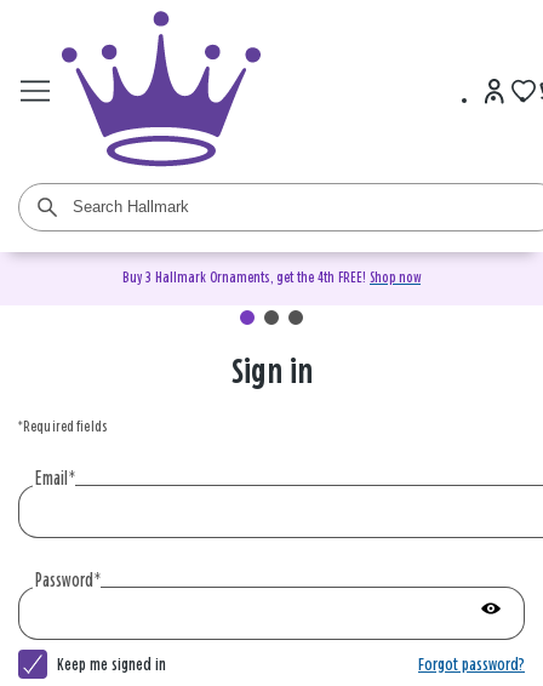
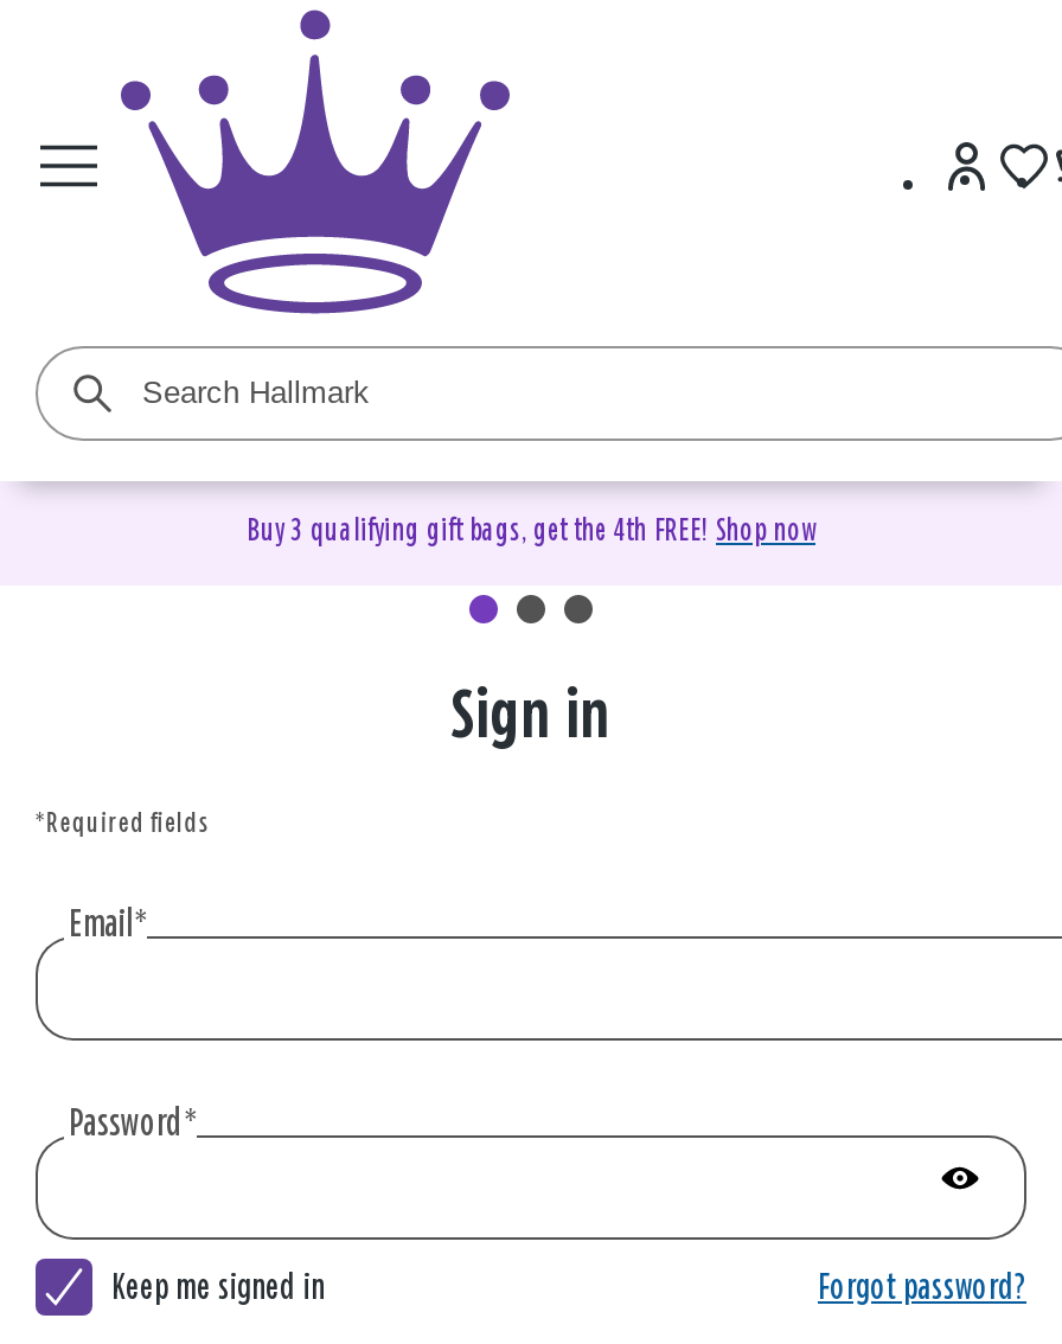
- Buy 3 Hallmark Ornaments, get the 4th FREE! Shop now
+ Buy 3 qualifying gift bags, get the 4th FREE! Shop now
